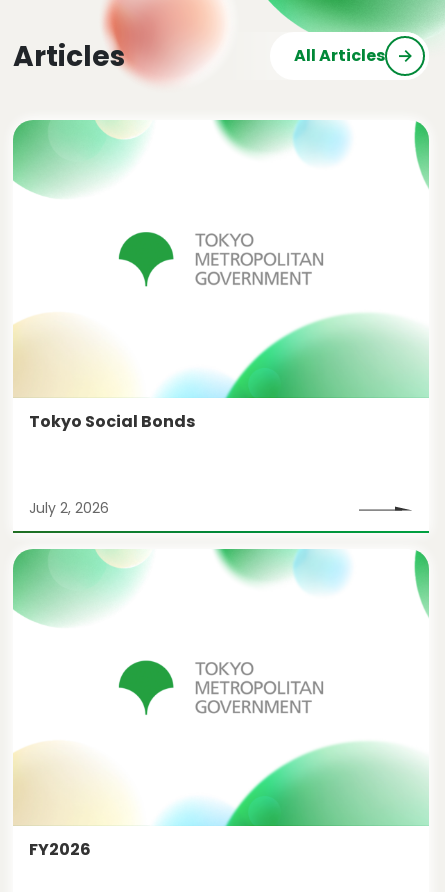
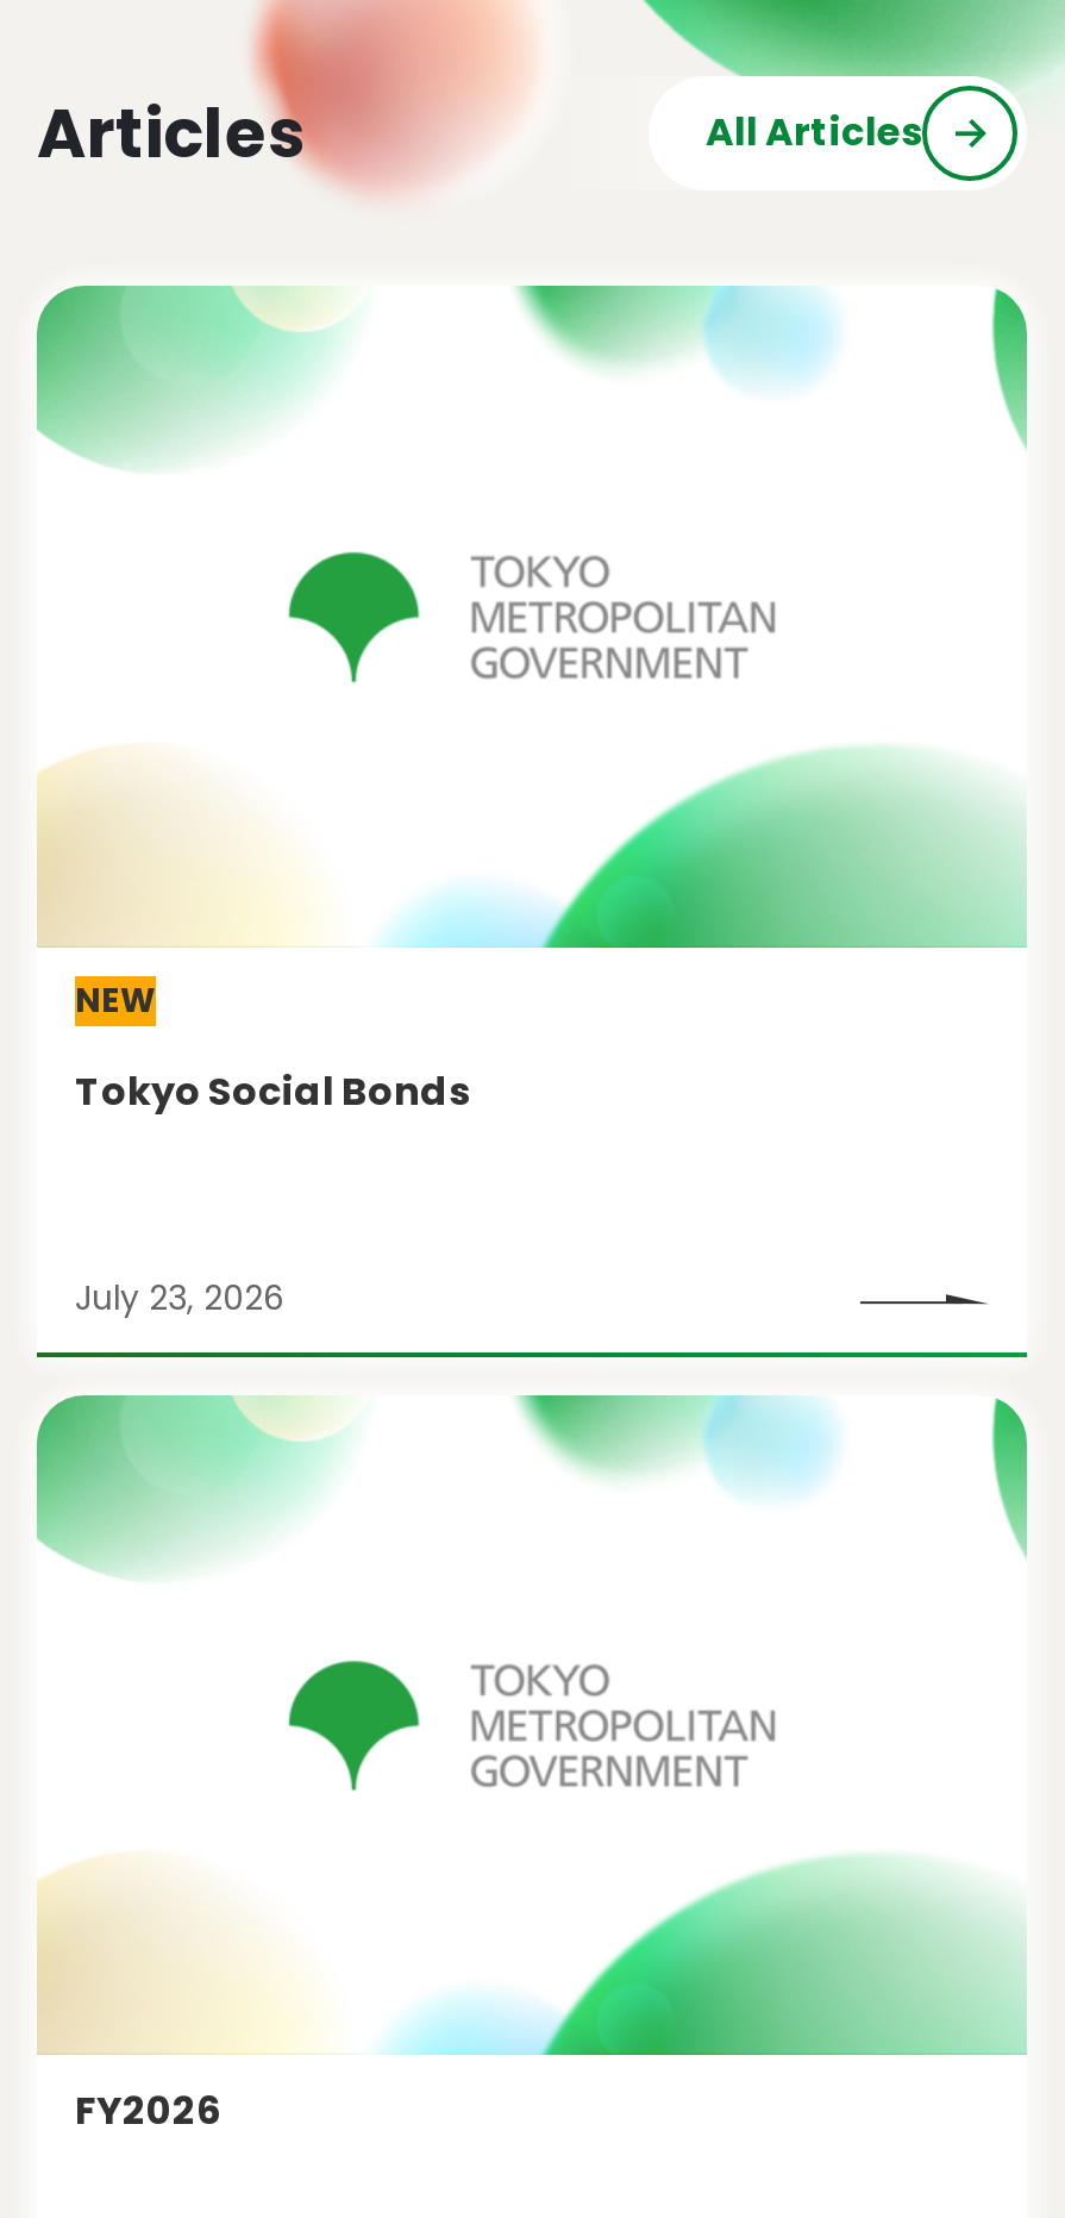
+ NEW

- July 2, 2026
+ July 23, 2026
